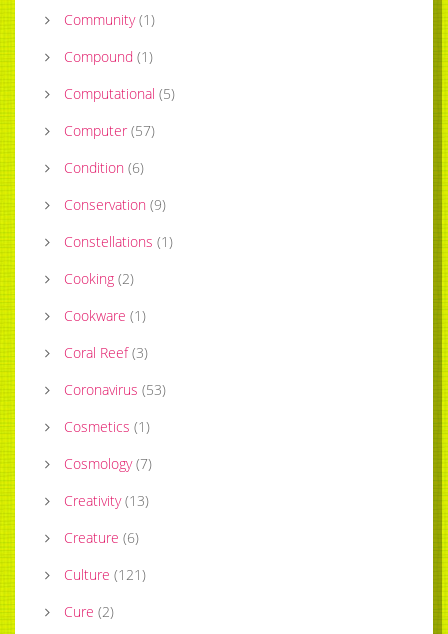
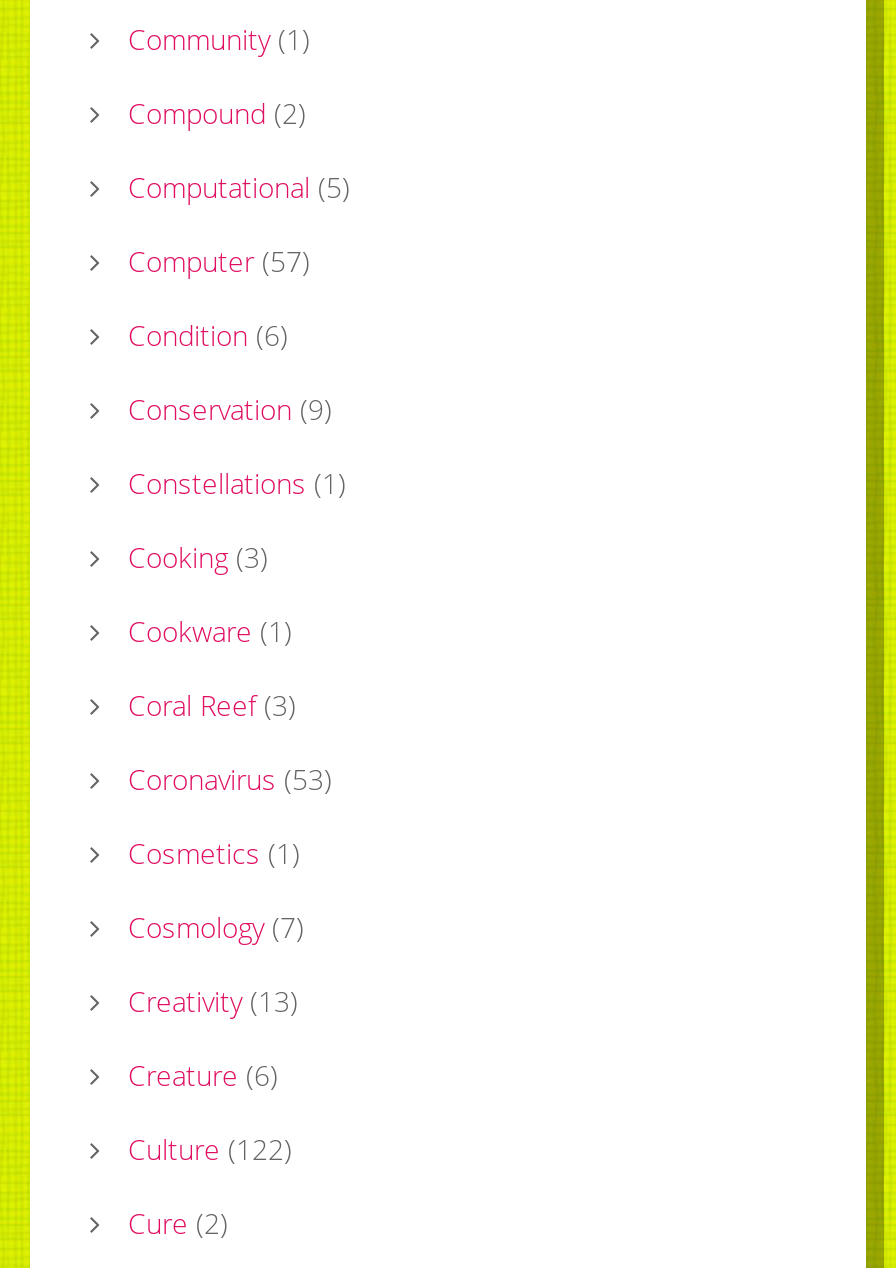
- Compound (1)
+ Compound (2)

- Cooking (2)
+ Cooking (3)

- Culture (121)
+ Culture (122)
